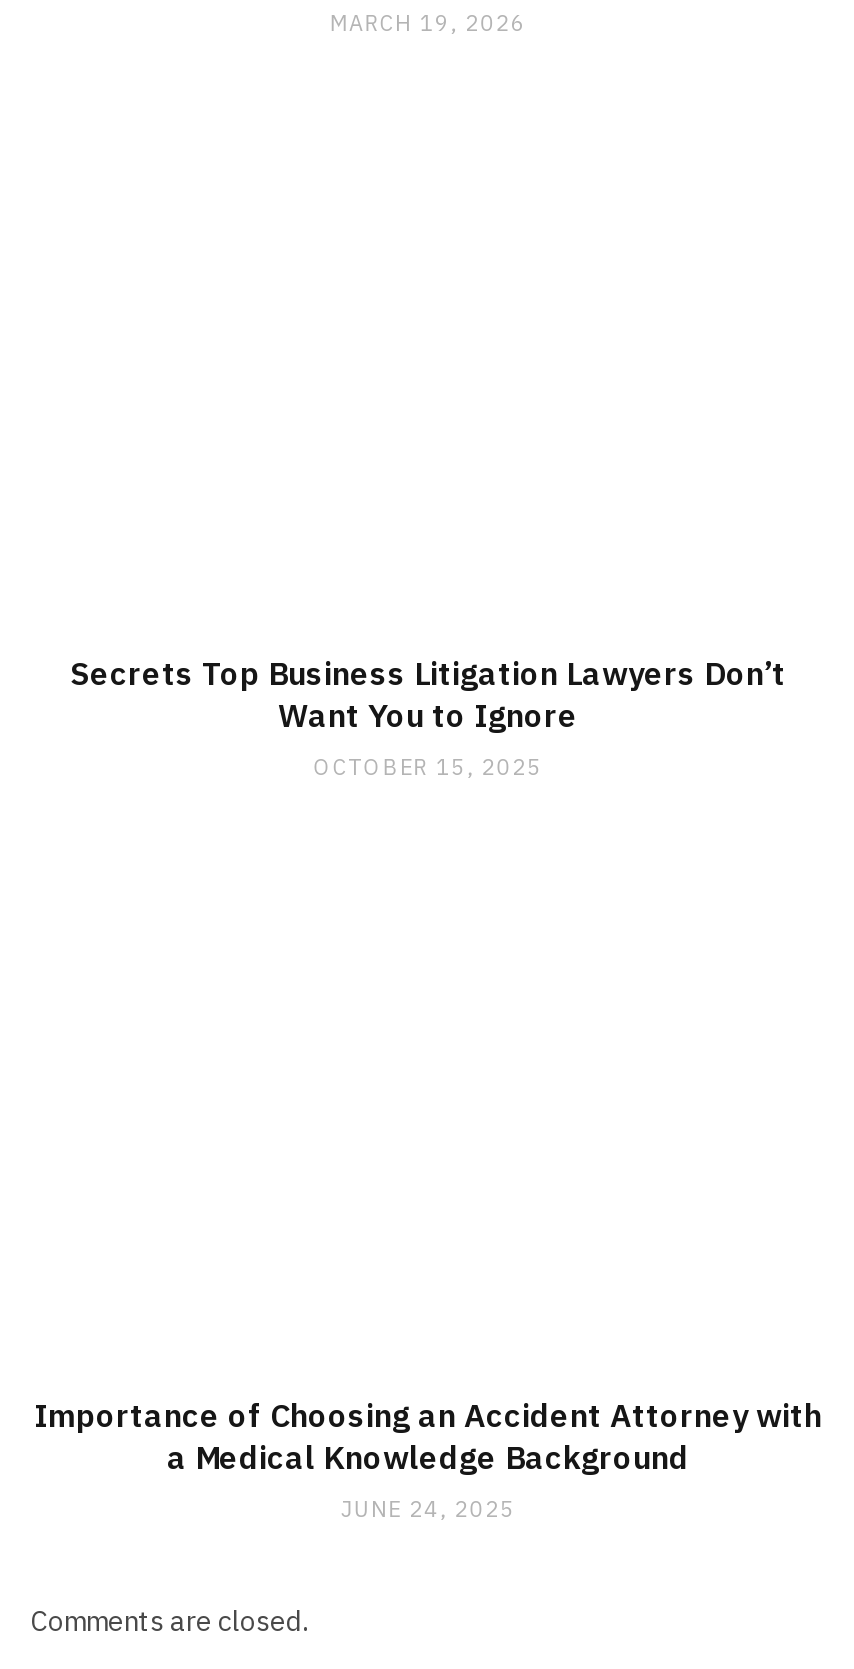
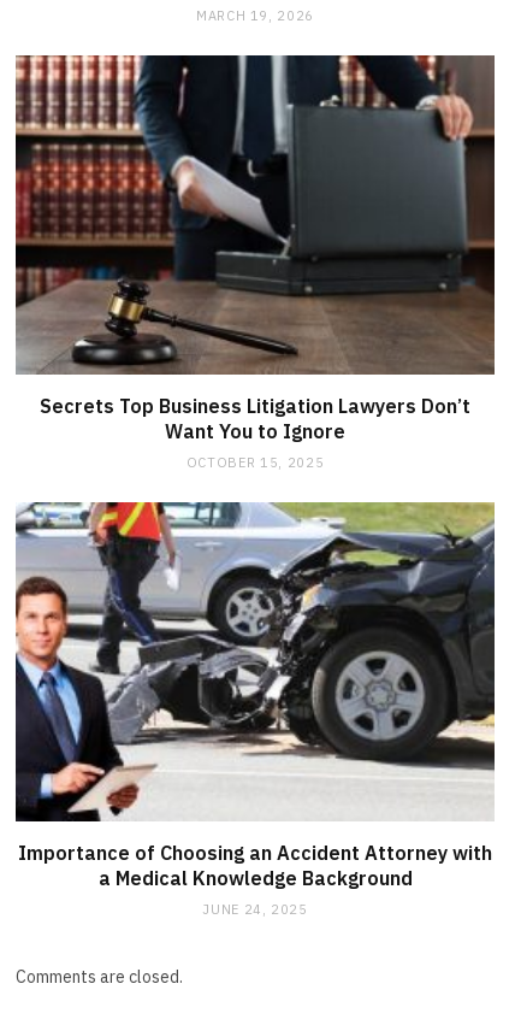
+ [image]

+ [image]
